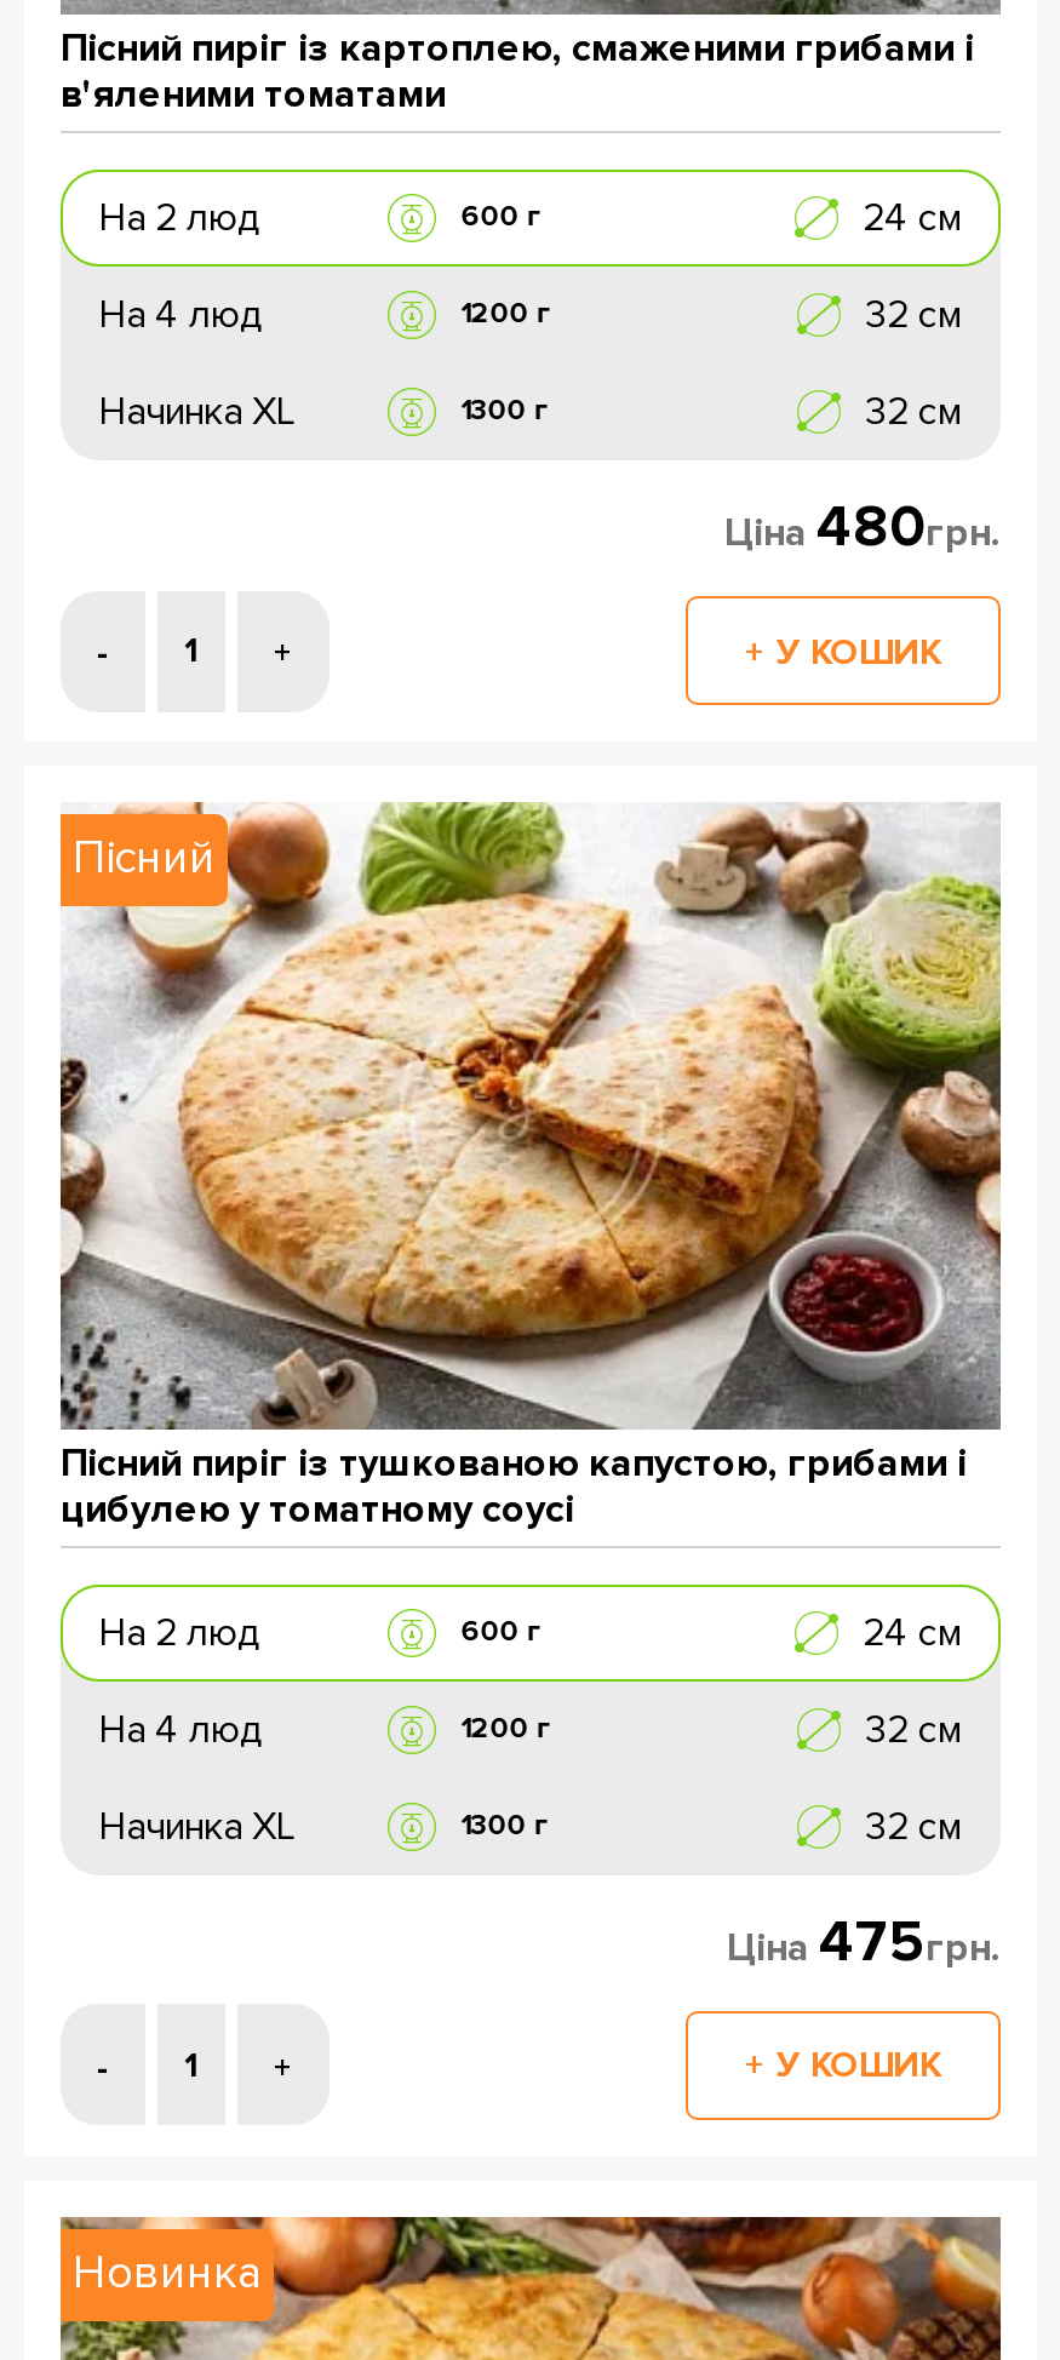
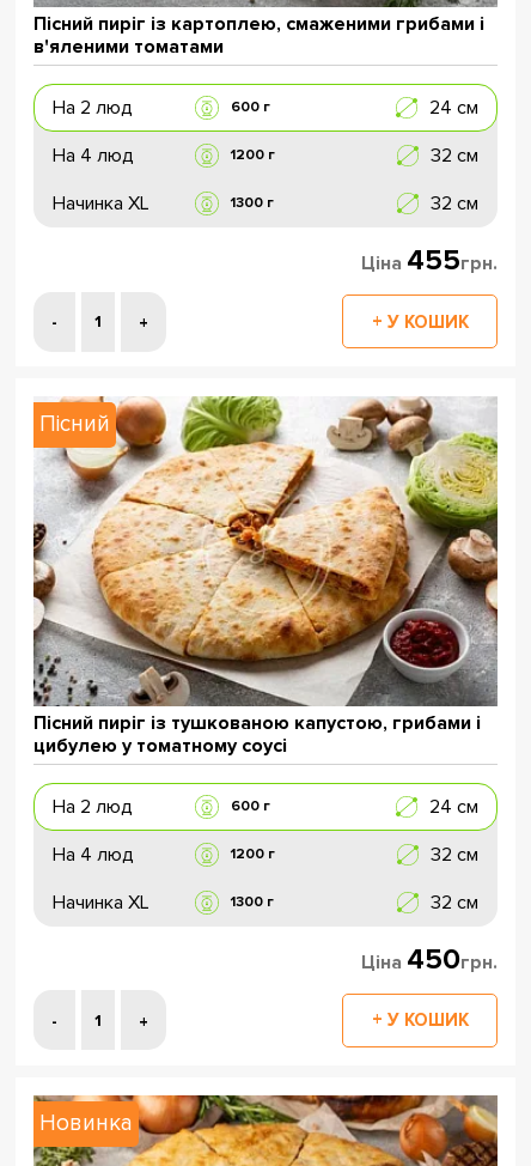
- Ціна 480грн.
+ Ціна 455грн.

- Ціна 475грн.
+ Ціна 450грн.
